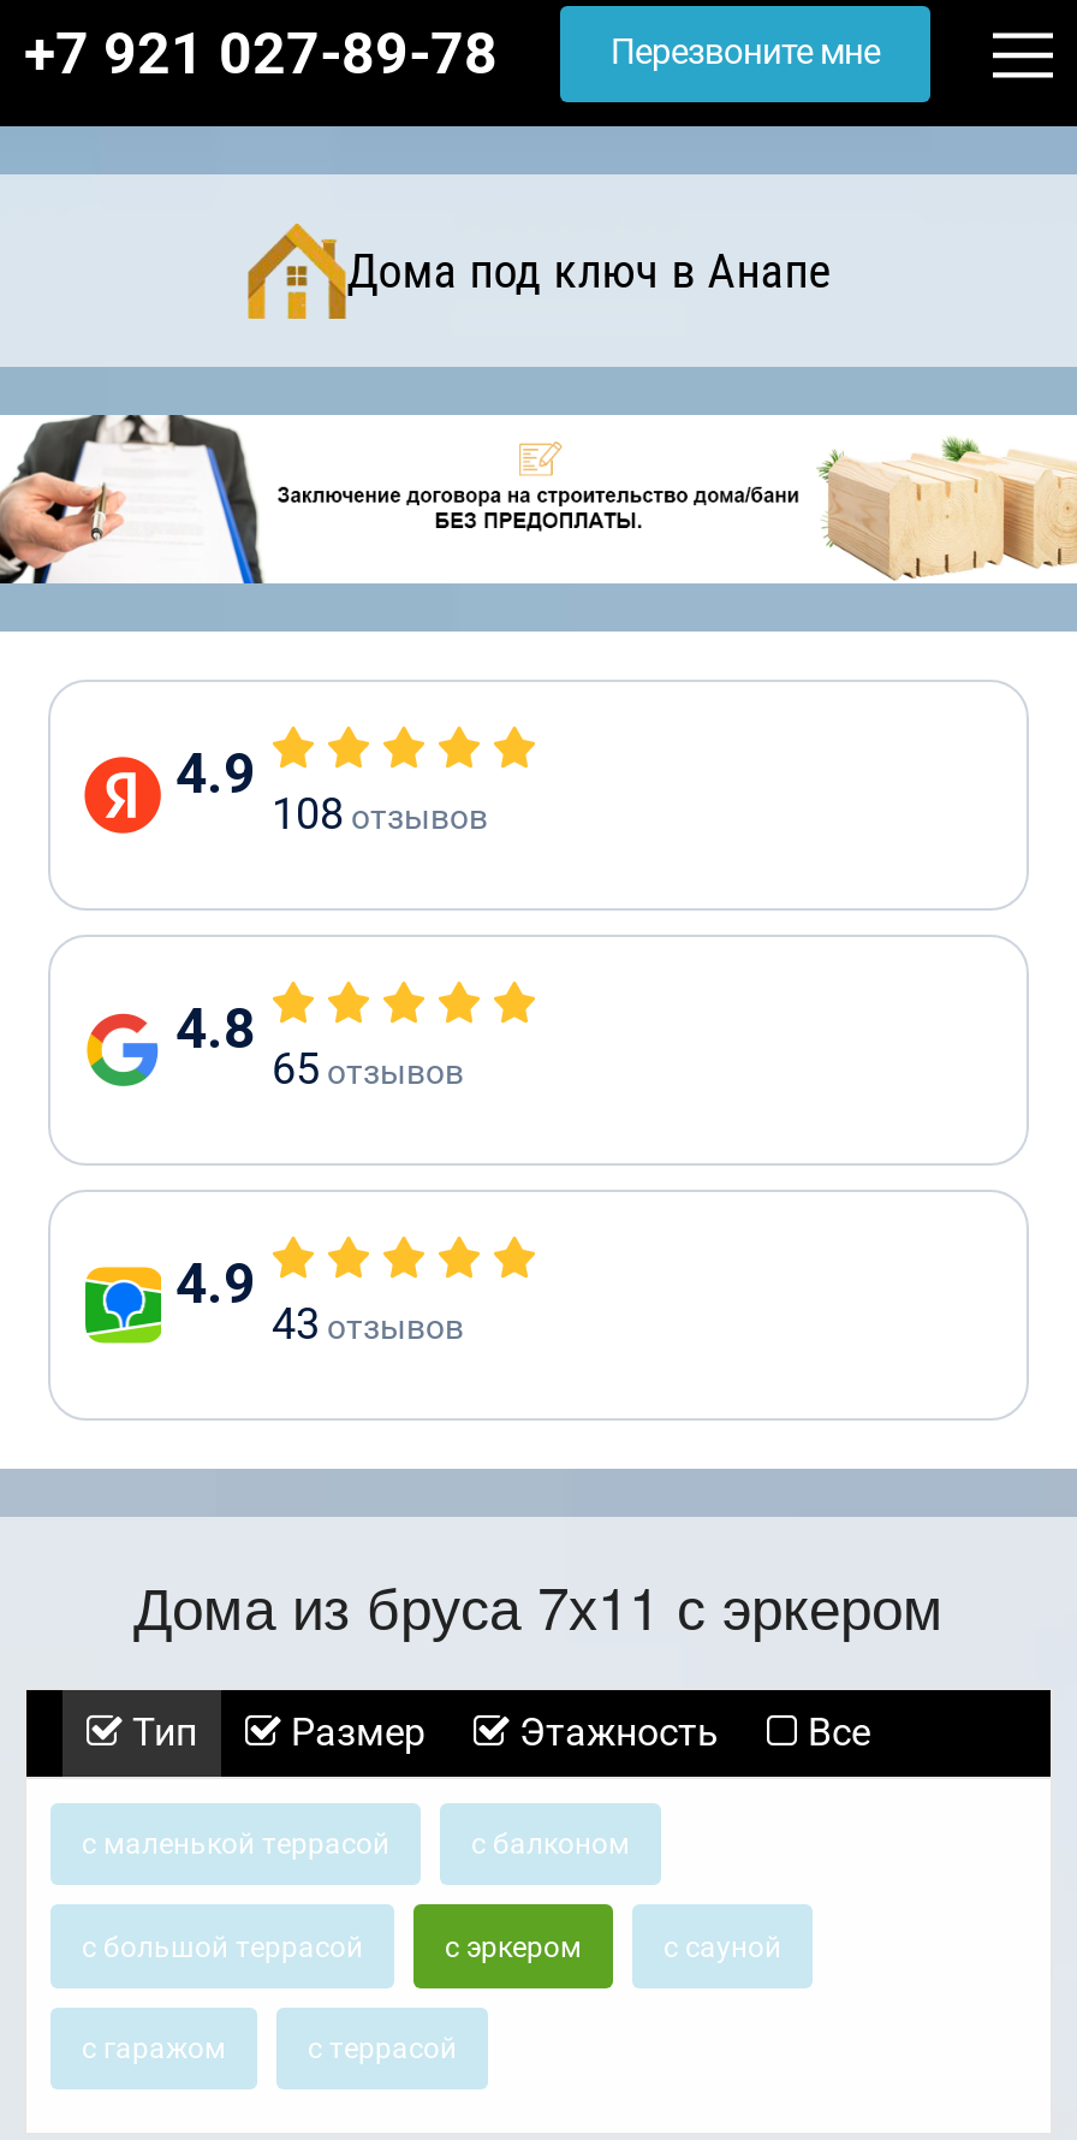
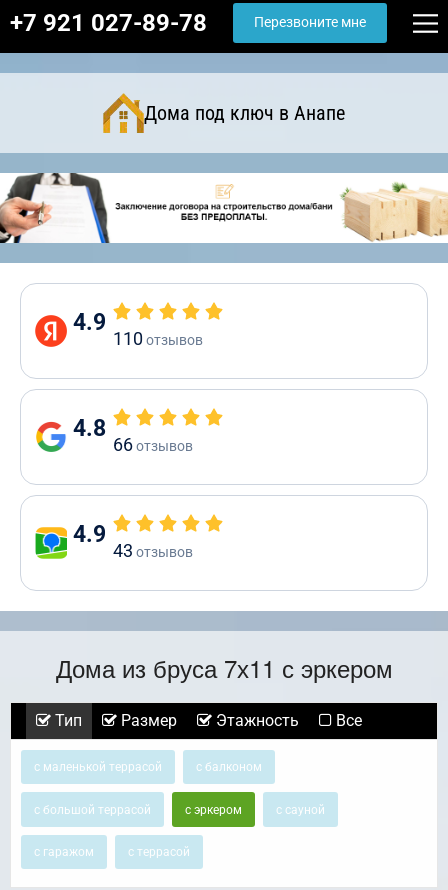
- 108 отзывов
+ 110 отзывов

- 65 отзывов
+ 66 отзывов
